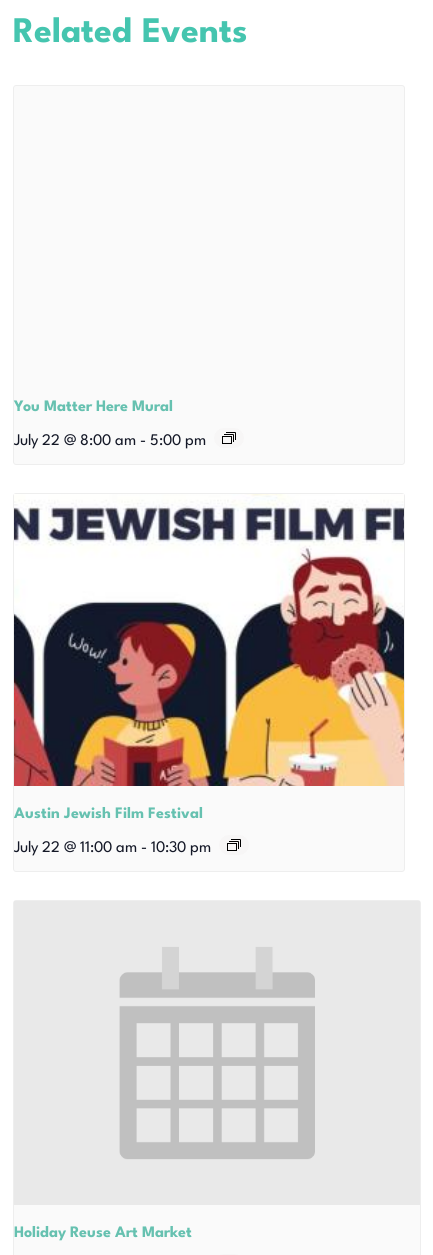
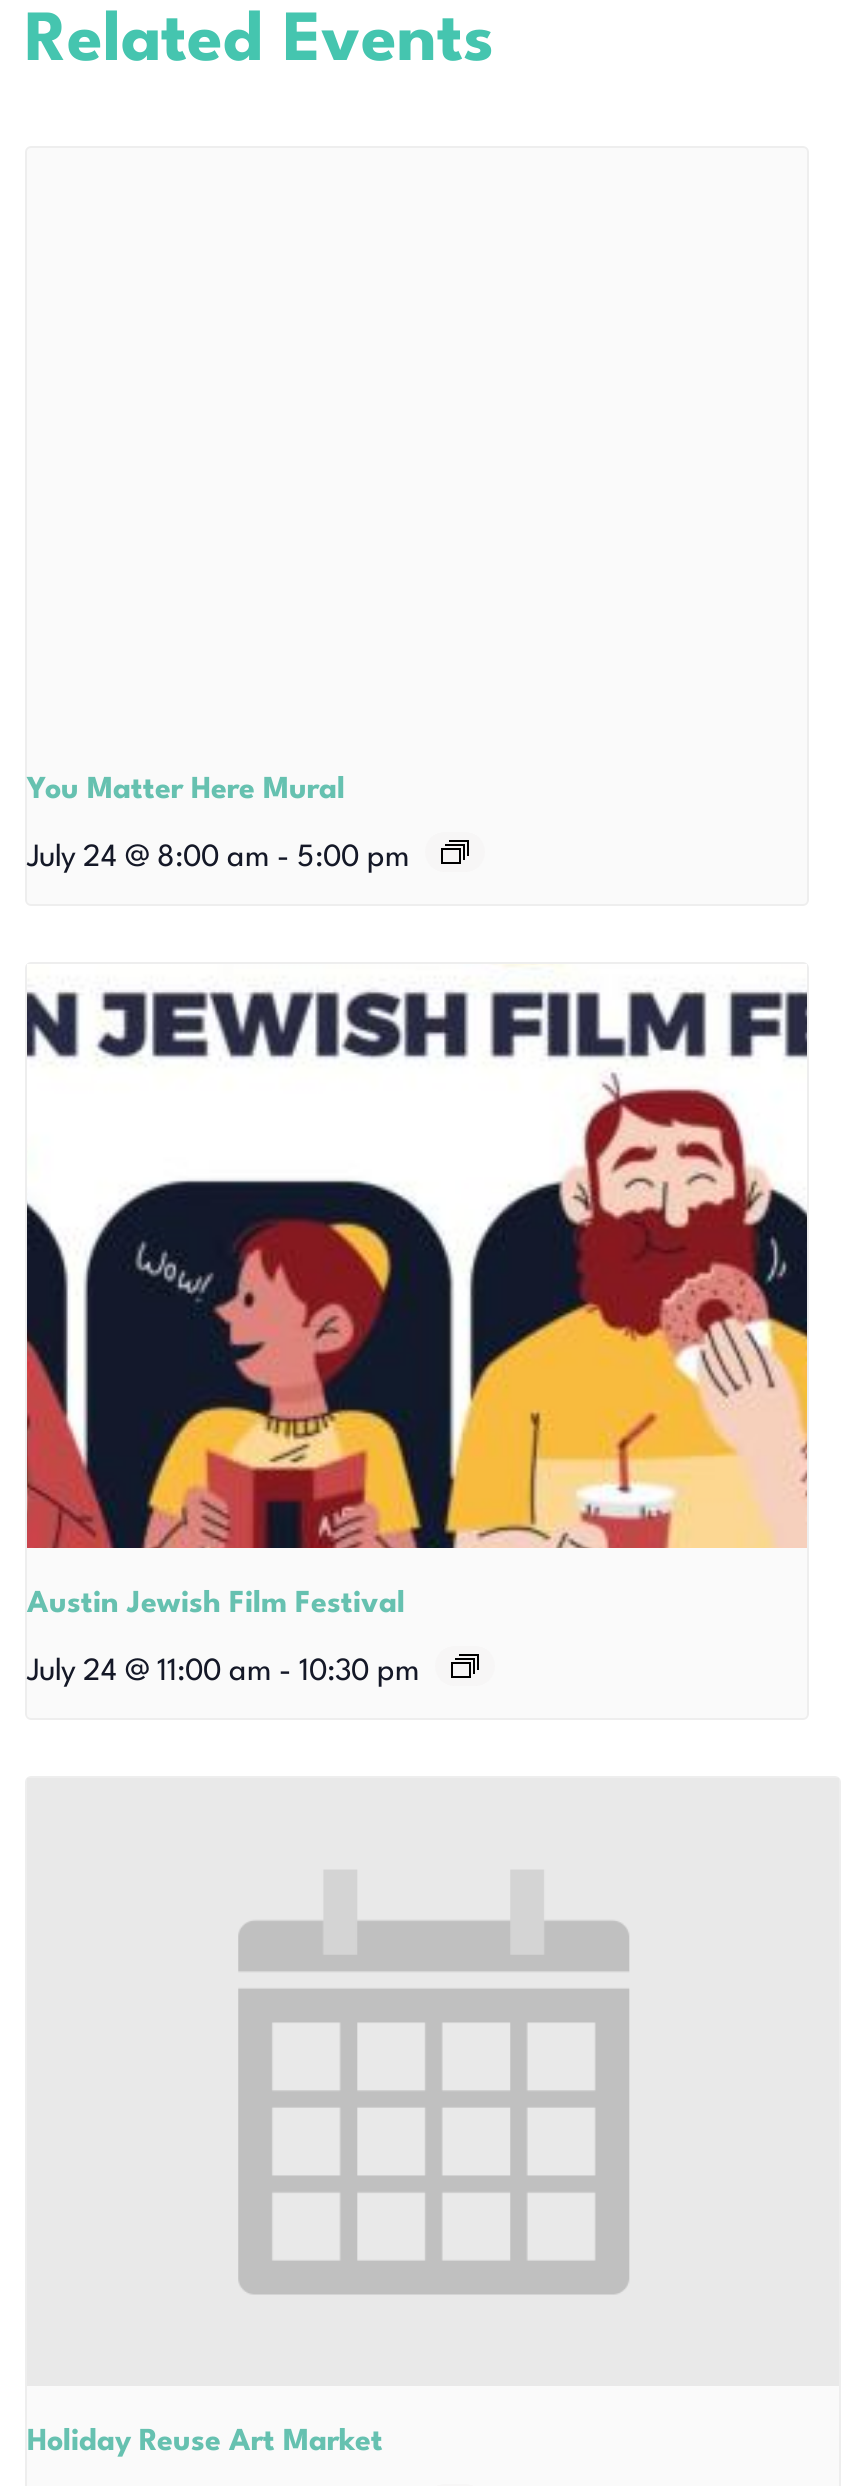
- July 22 @ 8:00 am - 5:00 pm
+ July 24 @ 8:00 am - 5:00 pm

- July 22 @ 11:00 am - 10:30 pm
+ July 24 @ 11:00 am - 10:30 pm
